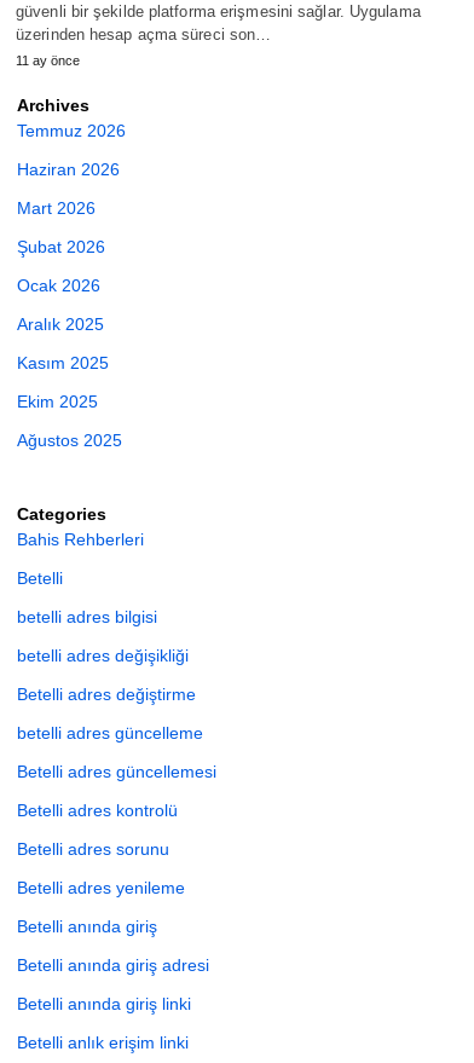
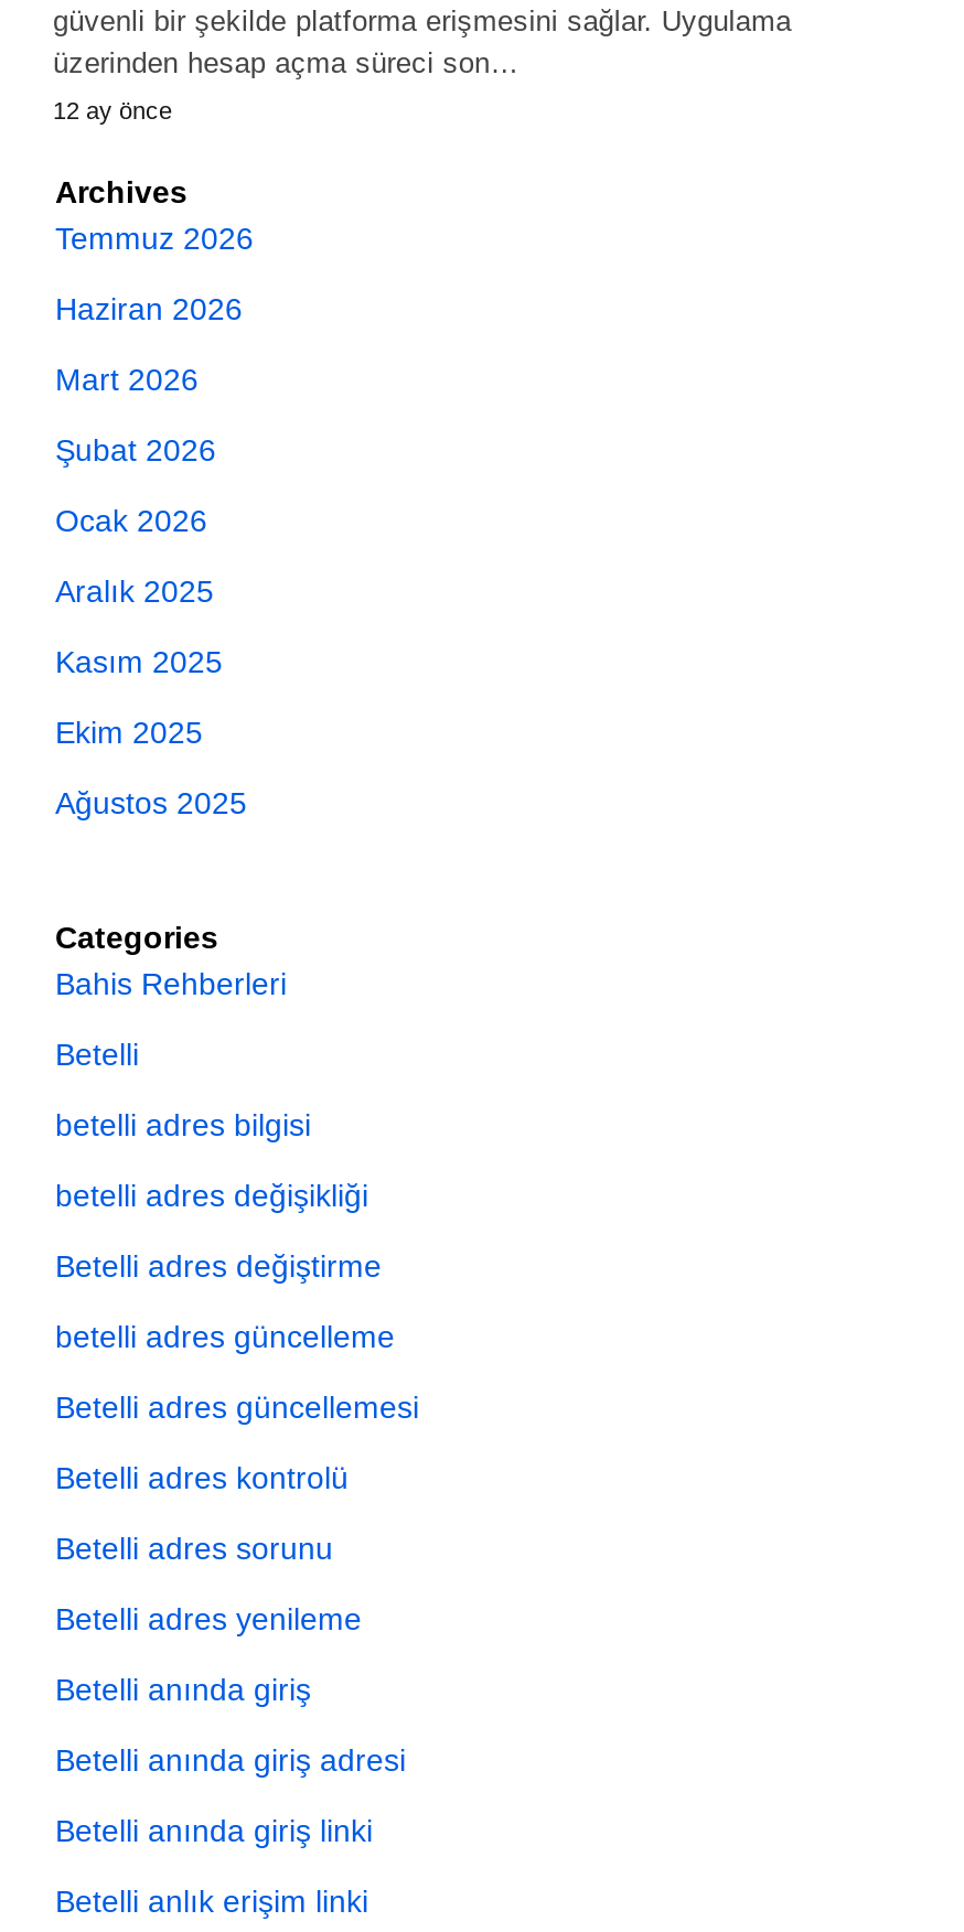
- 11 ay önce
+ 12 ay önce
